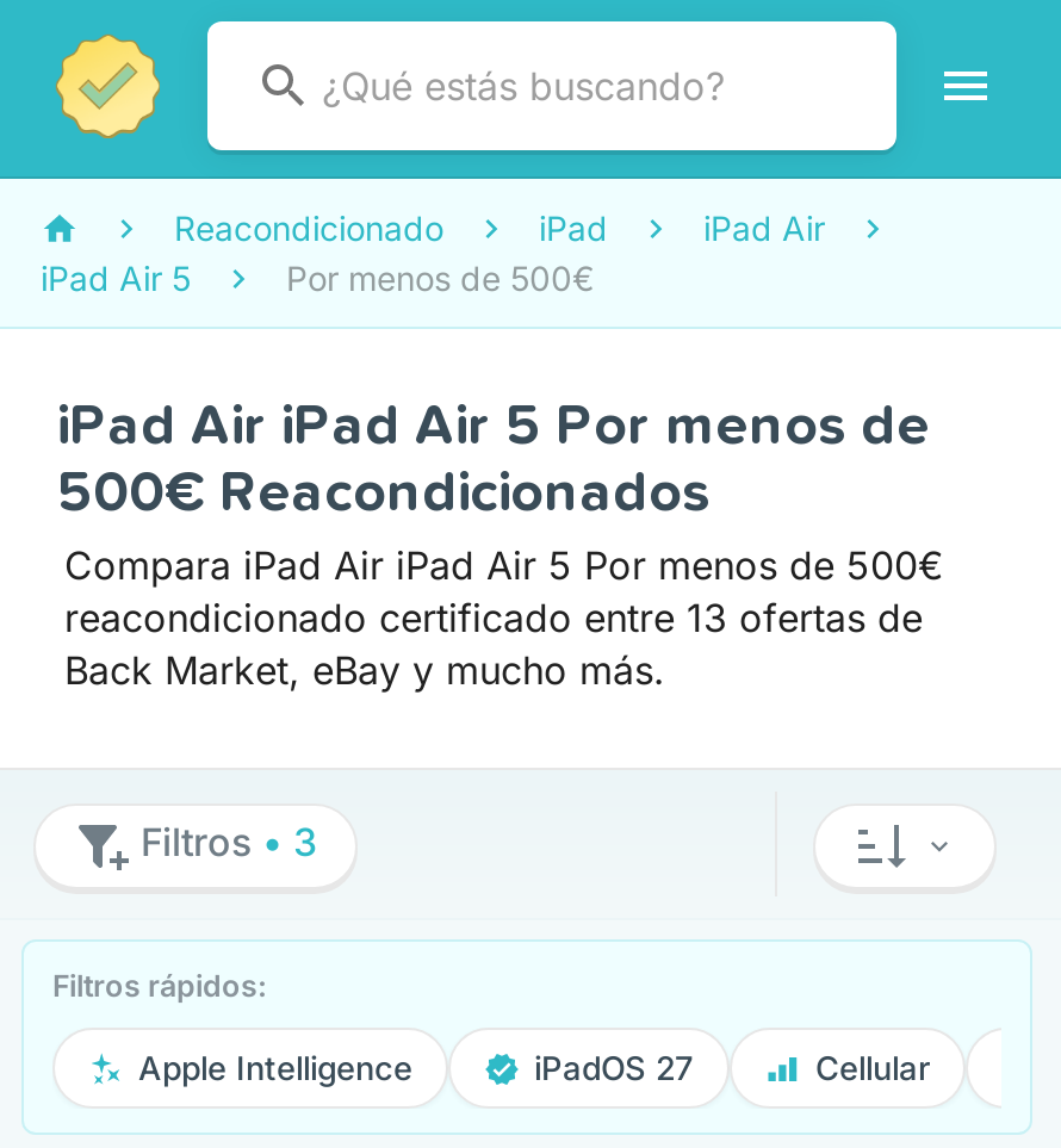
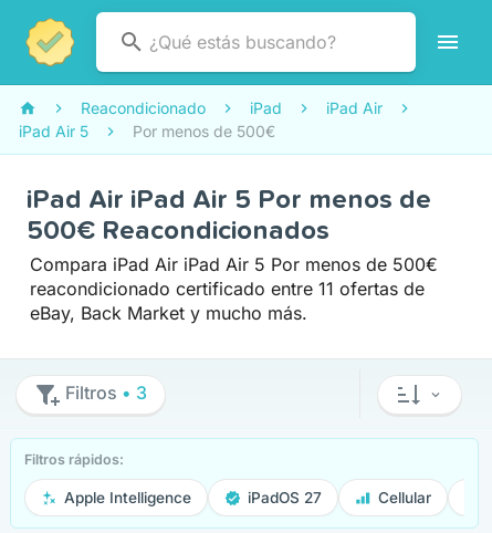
- reacondicionado certificado entre 13 ofertas de
+ reacondicionado certificado entre 11 ofertas de

- Back Market, eBay y mucho más.
+ eBay, Back Market y mucho más.
